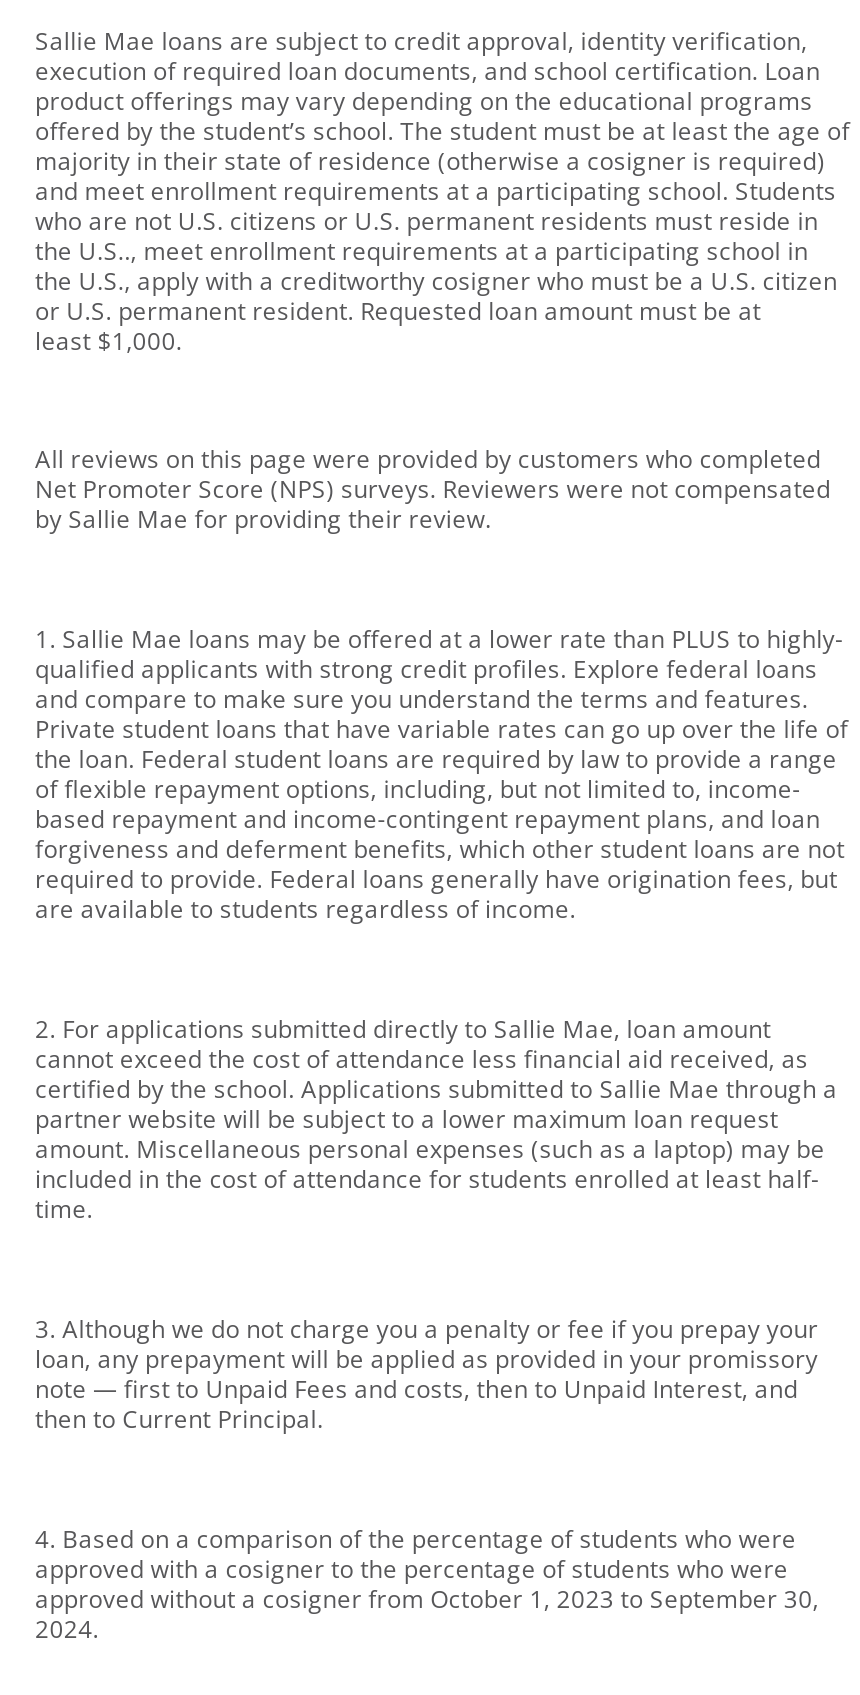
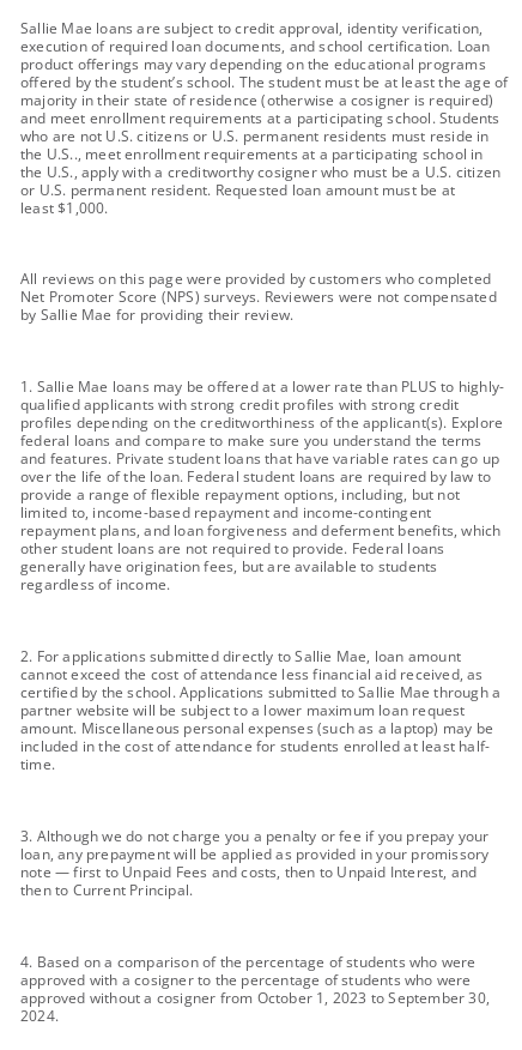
- qualified applicants with strong credit profiles. Explore federal loans
- and compare to make sure you understand the terms and features.
- Private student loans that have variable rates can go up over the life of
- the loan. Federal student loans are required by law to provide a range
- of flexible repayment options, including, but not limited to, income-
- based repayment and income-contingent repayment plans, and loan
- forgiveness and deferment benefits, which other student loans are not
- required to provide. Federal loans generally have origination fees, but
- are available to students regardless of income.
+ qualified applicants with strong credit profiles with strong credit
+ profiles depending on the creditworthiness of the applicant(s). Explore
+ federal loans and compare to make sure you understand the terms
+ and features. Private student loans that have variable rates can go up
+ over the life of the loan. Federal student loans are required by law to
+ provide a range of flexible repayment options, including, but not
+ limited to, income-based repayment and income-contingent
+ repayment plans, and loan forgiveness and deferment benefits, which
+ other student loans are not required to provide. Federal loans
+ generally have origination fees, but are available to students
+ regardless of income.
